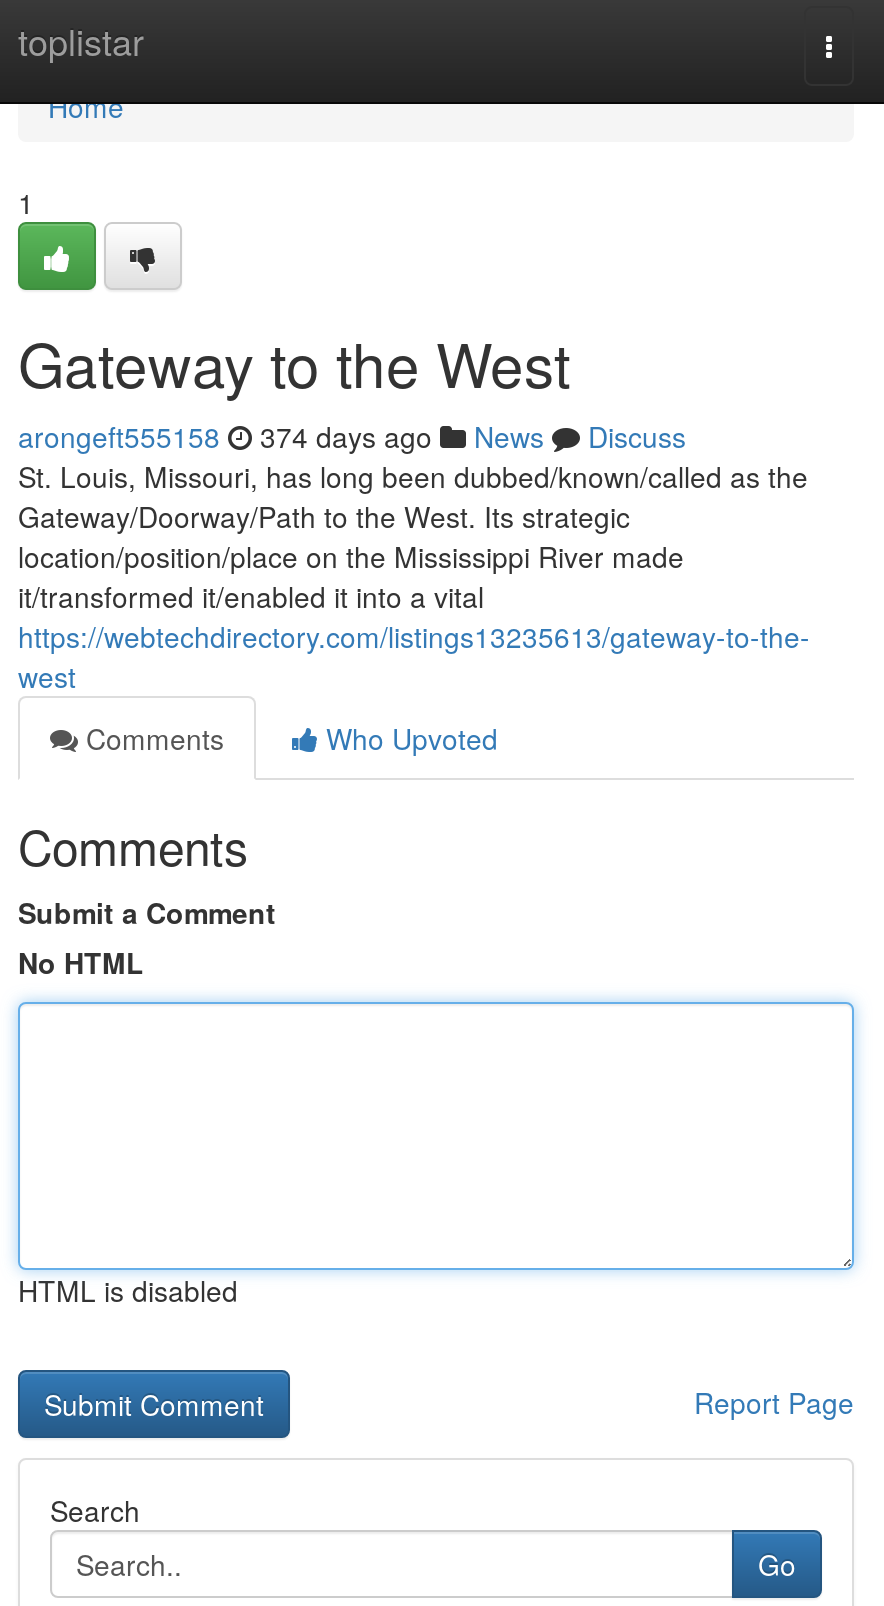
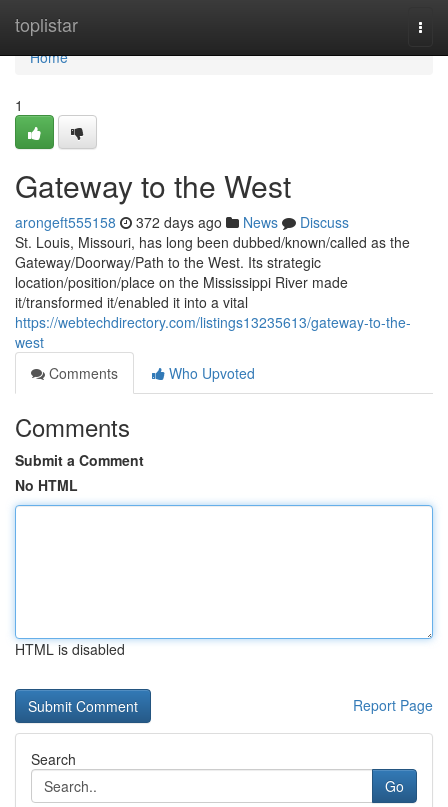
- arongeft555158 374 days ago News Discuss
+ arongeft555158 372 days ago News Discuss
